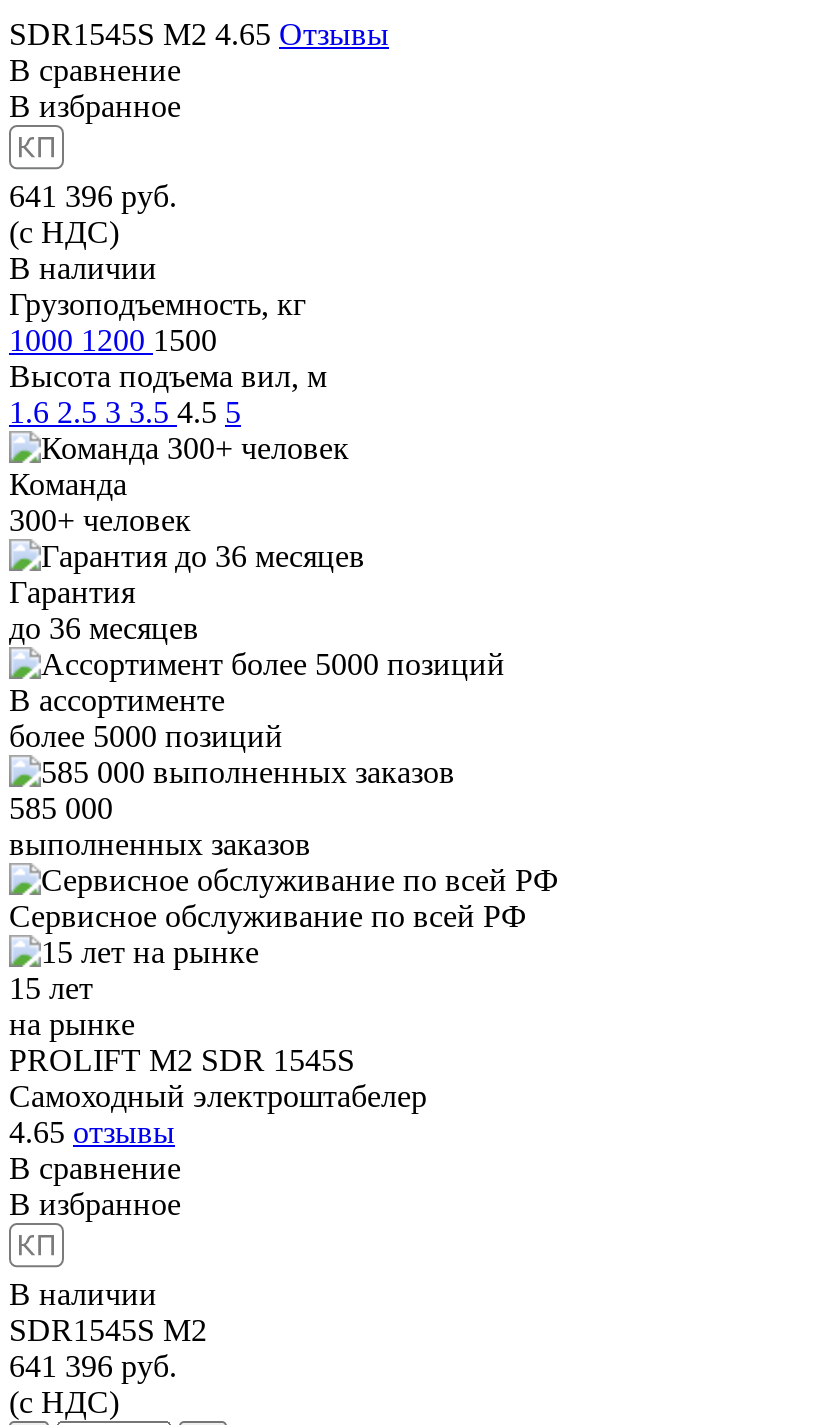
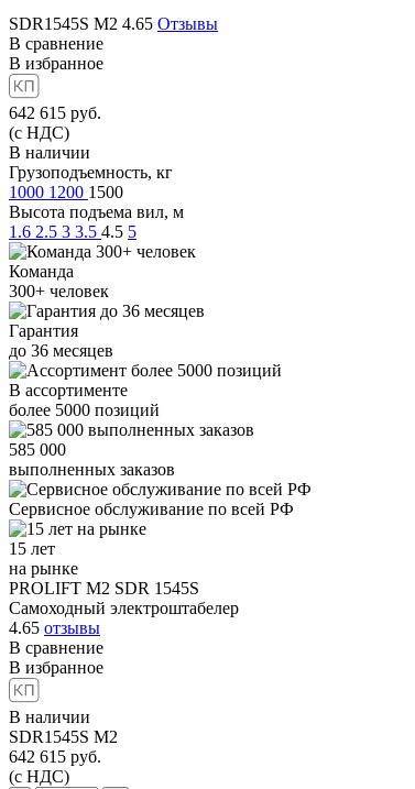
- 641 396 руб.
+ 642 615 руб.

- 641 396 руб.
+ 642 615 руб.
